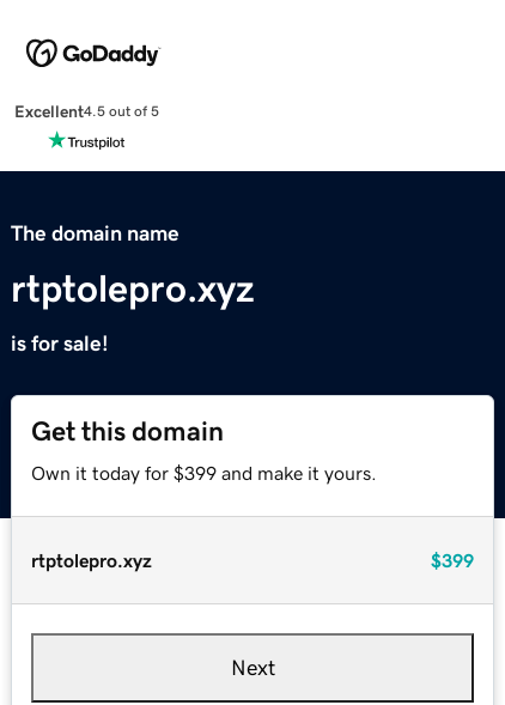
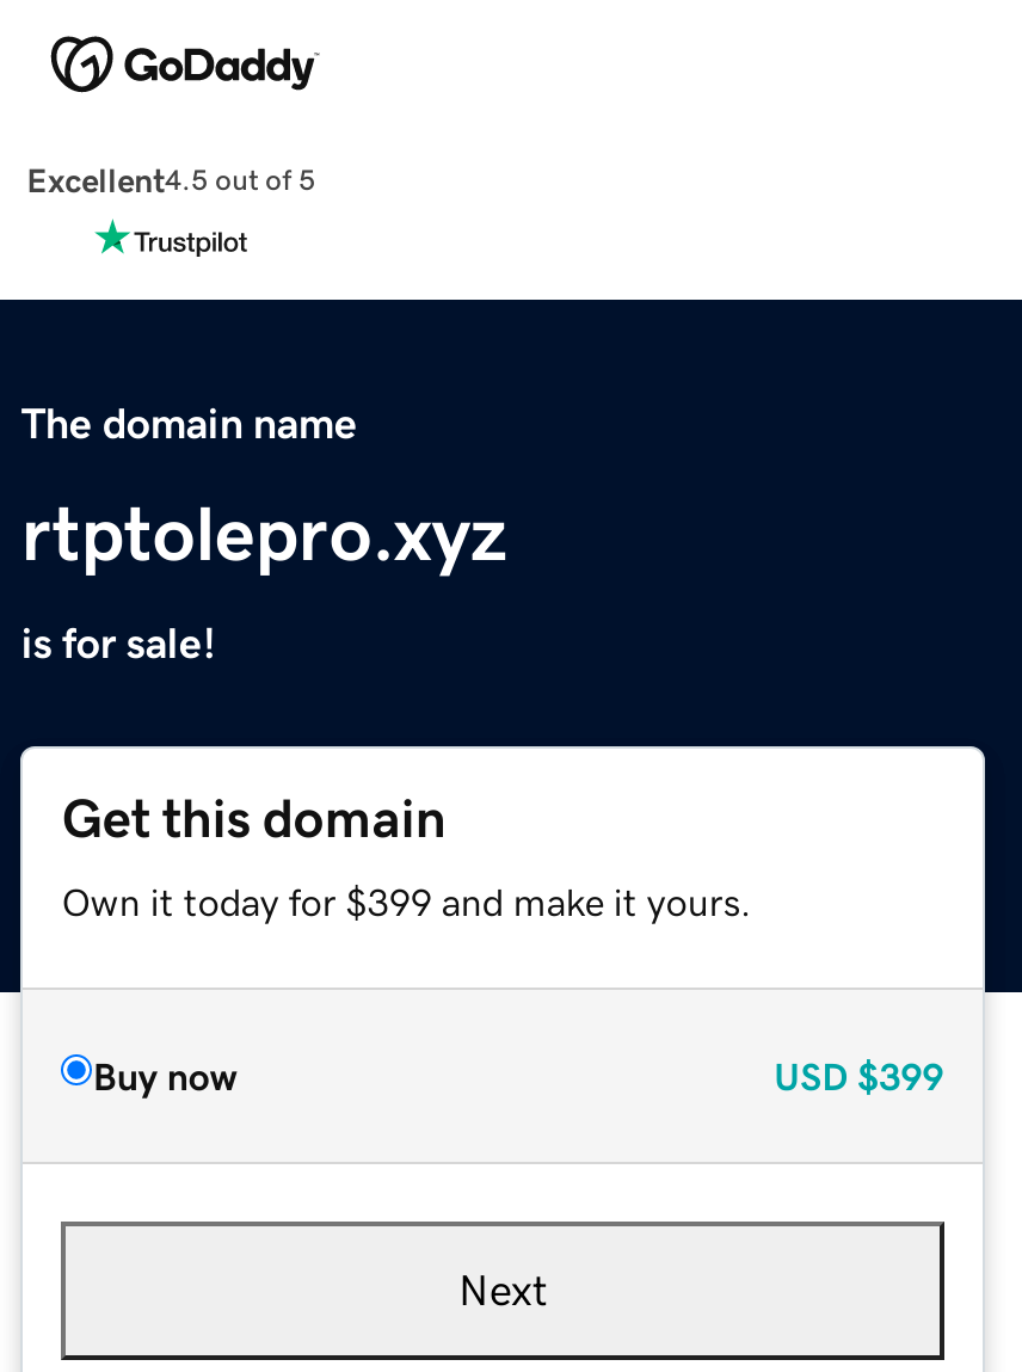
- rtptolepro.xyz
- $399
+ Buy now
+ USD $399
